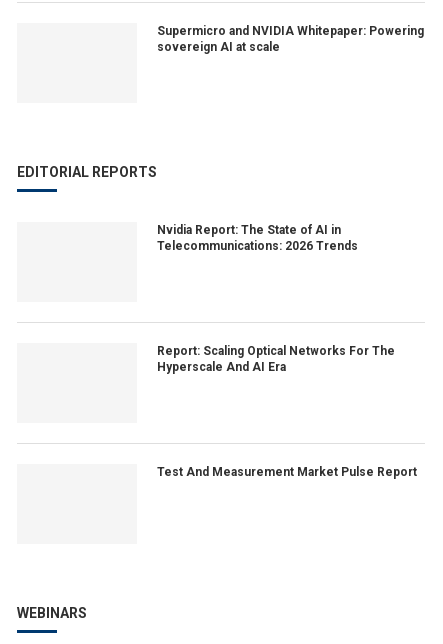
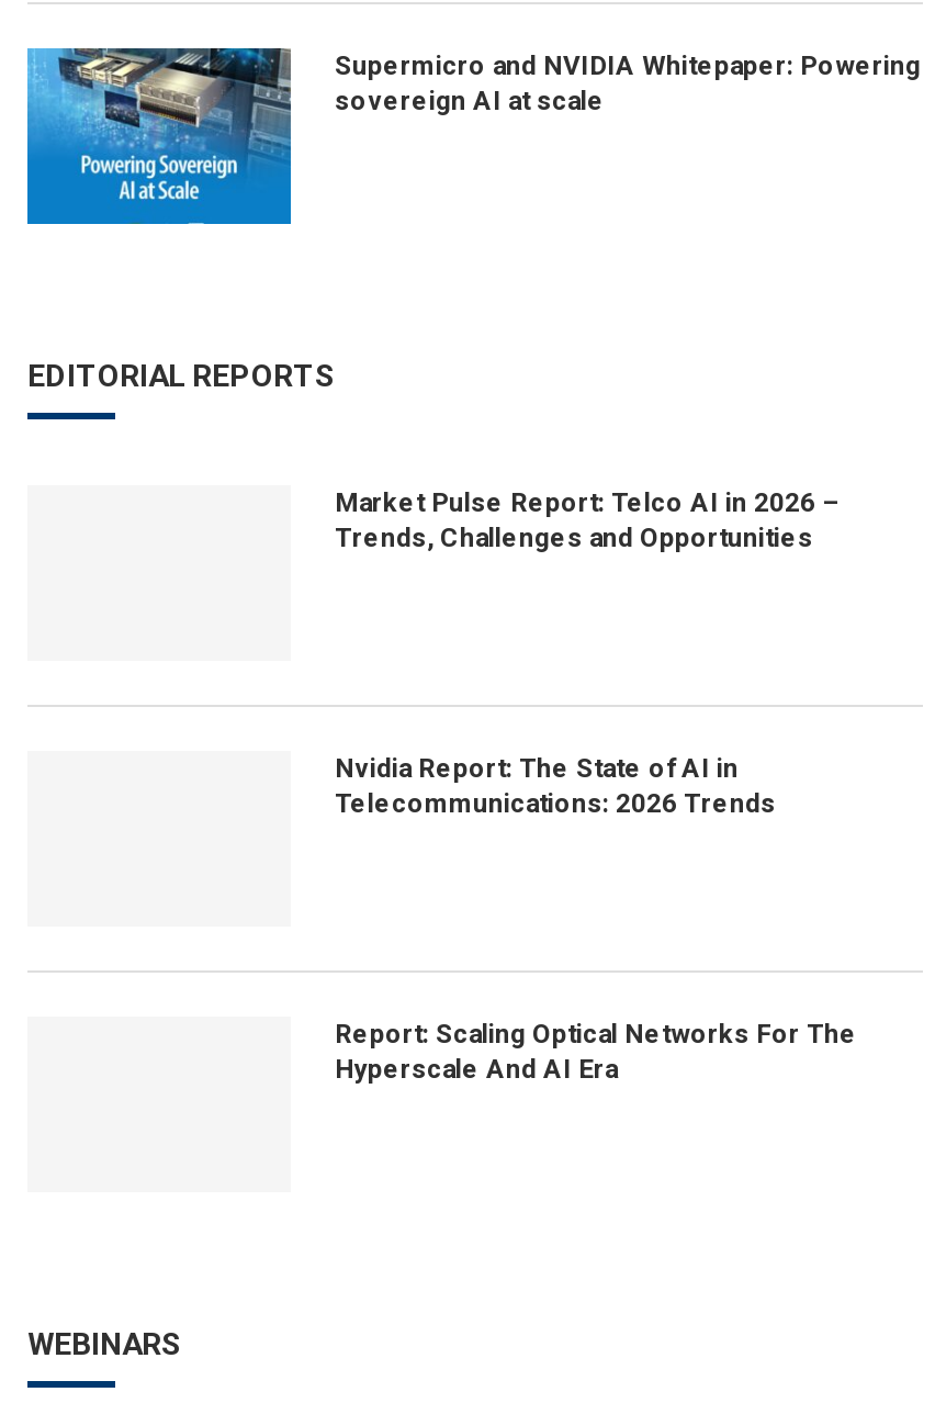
+ [image]

+ Market Pulse Report: Telco AI in 2026 –
+ Trends, Challenges and Opportunities

moved down: Nvidia Report: The State of AI in | Telecommunications: 2026 Trends | Report: Scaling Optical Networks For The | Hyperscale And AI Era

- Test And Measurement Market Pulse Report
